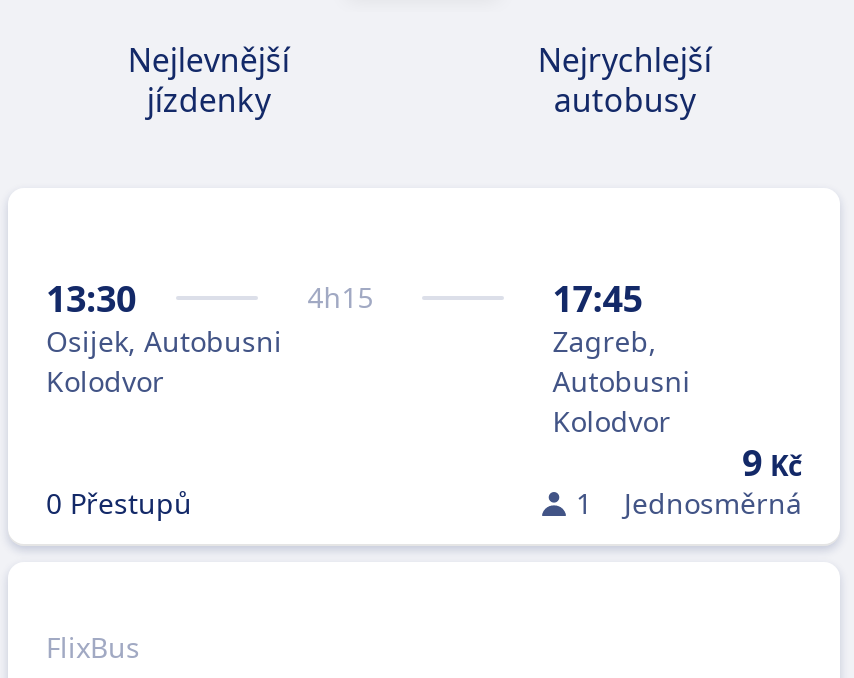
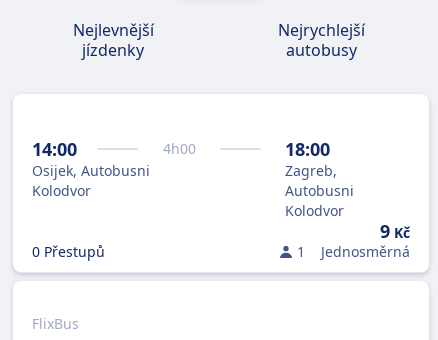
- 13:30
+ 14:00

- 4h15
+ 4h00

- 17:45
+ 18:00
